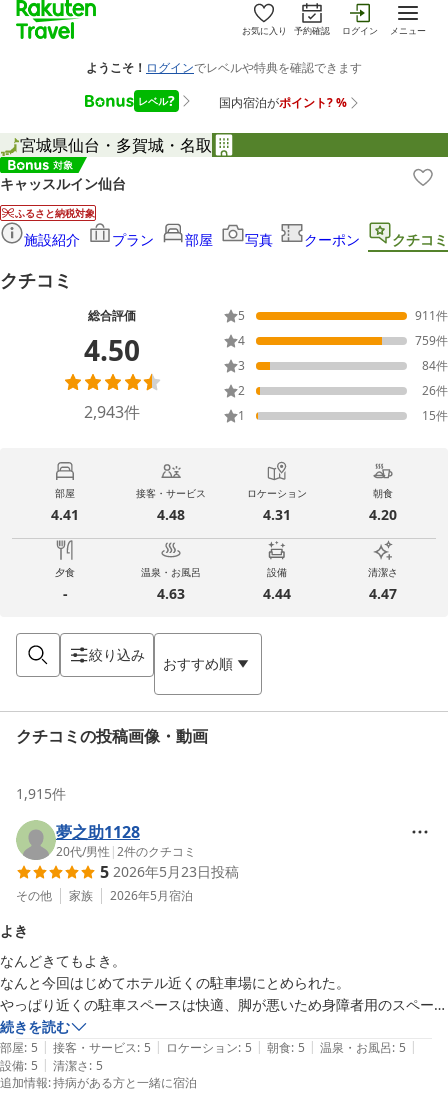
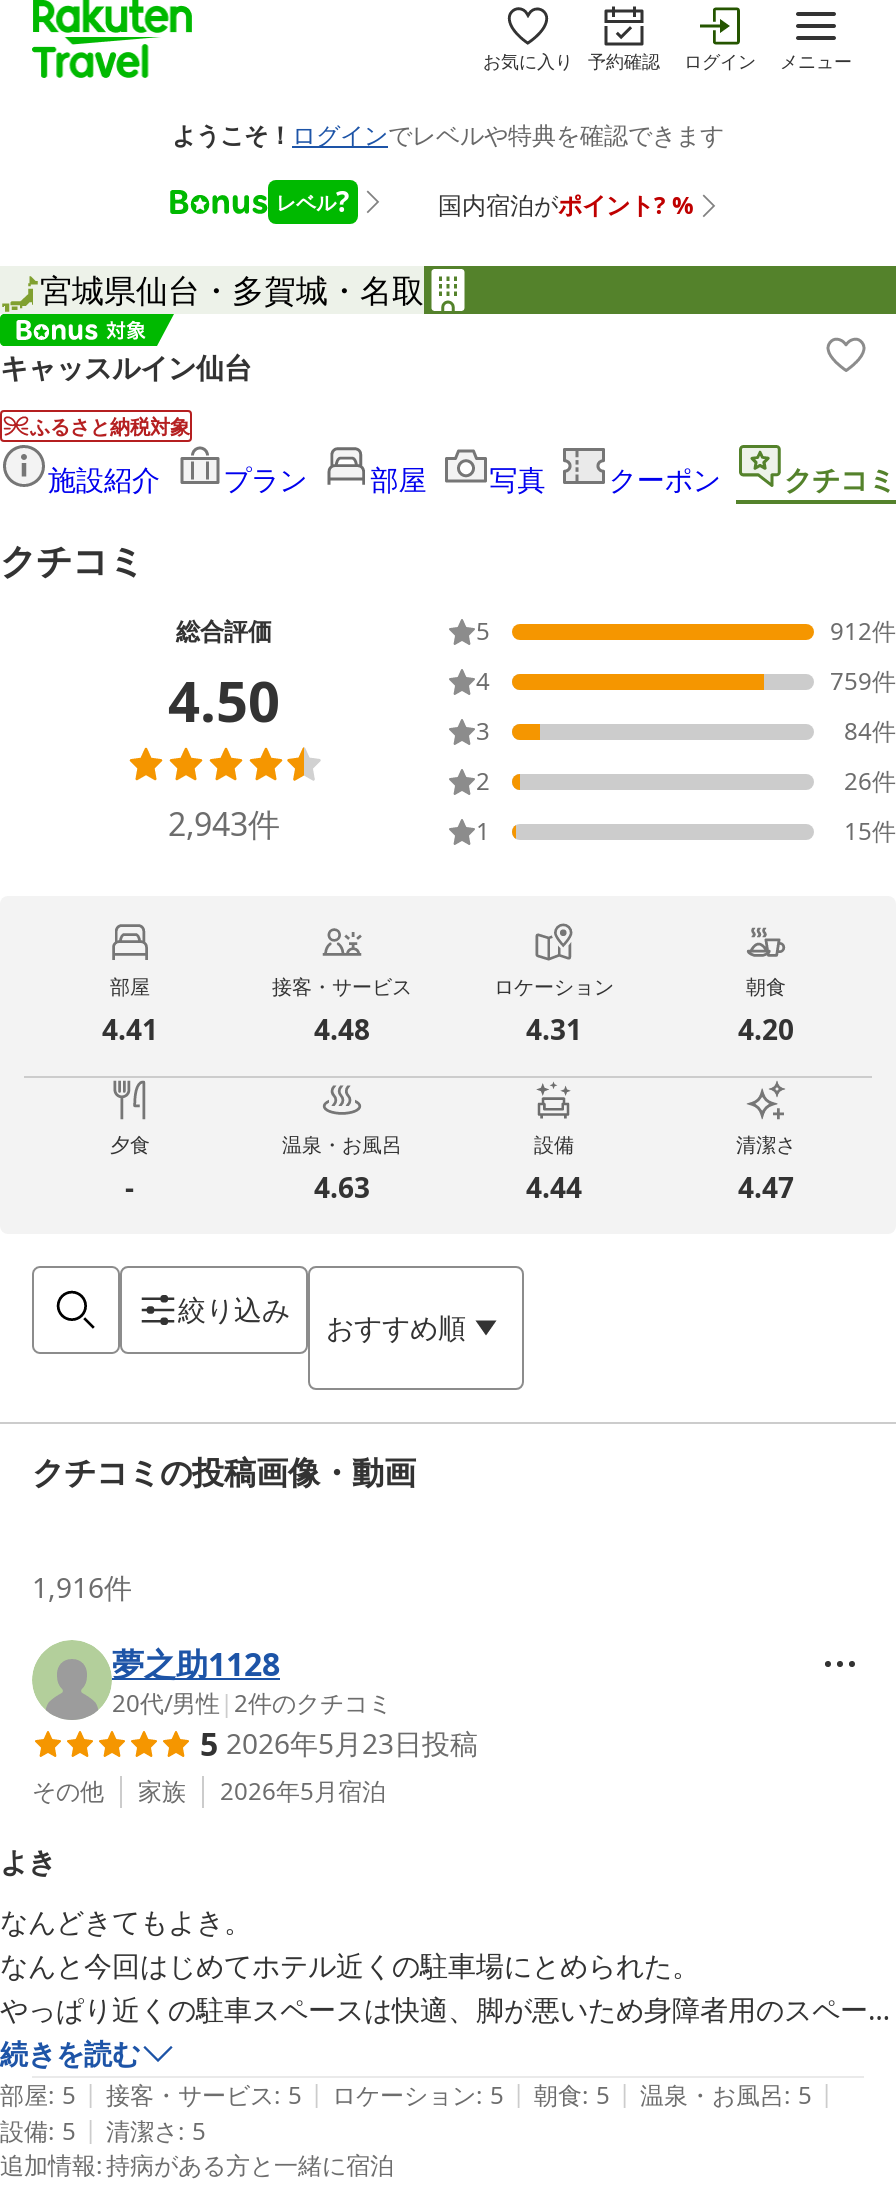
- 911件
+ 912件

- 1,915件
+ 1,916件
